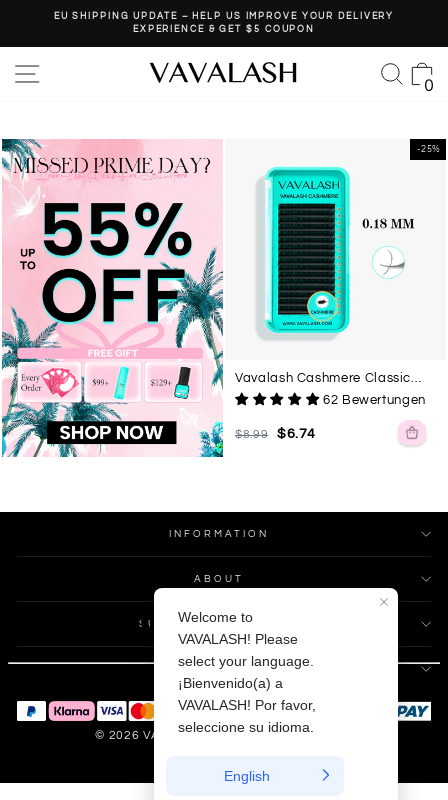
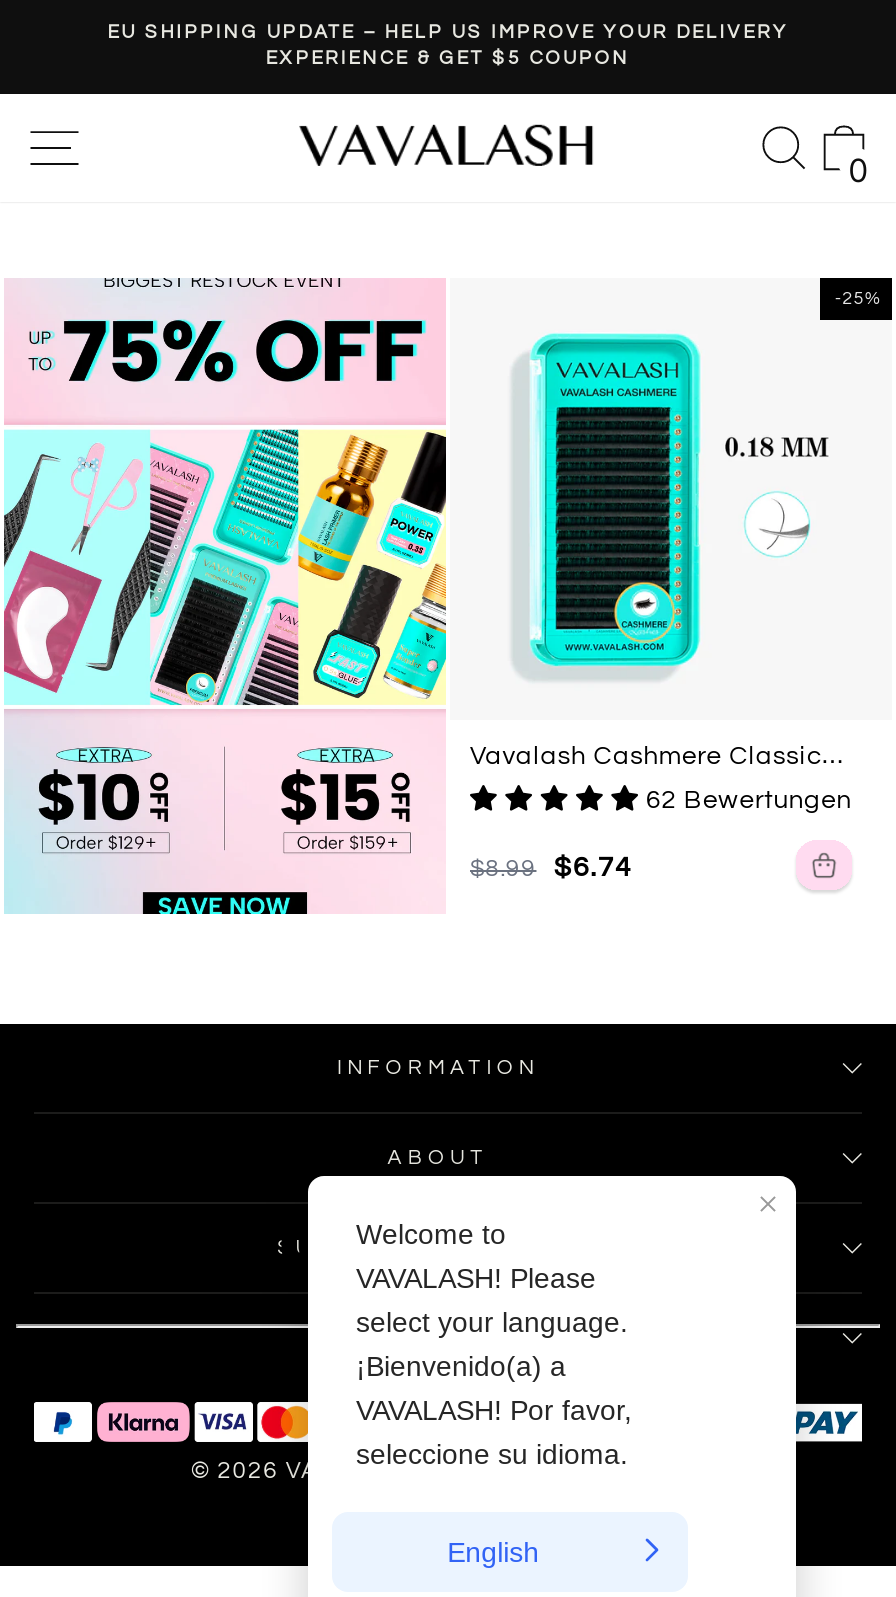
- [image]
+ [image]

- [image]
+ [image]
